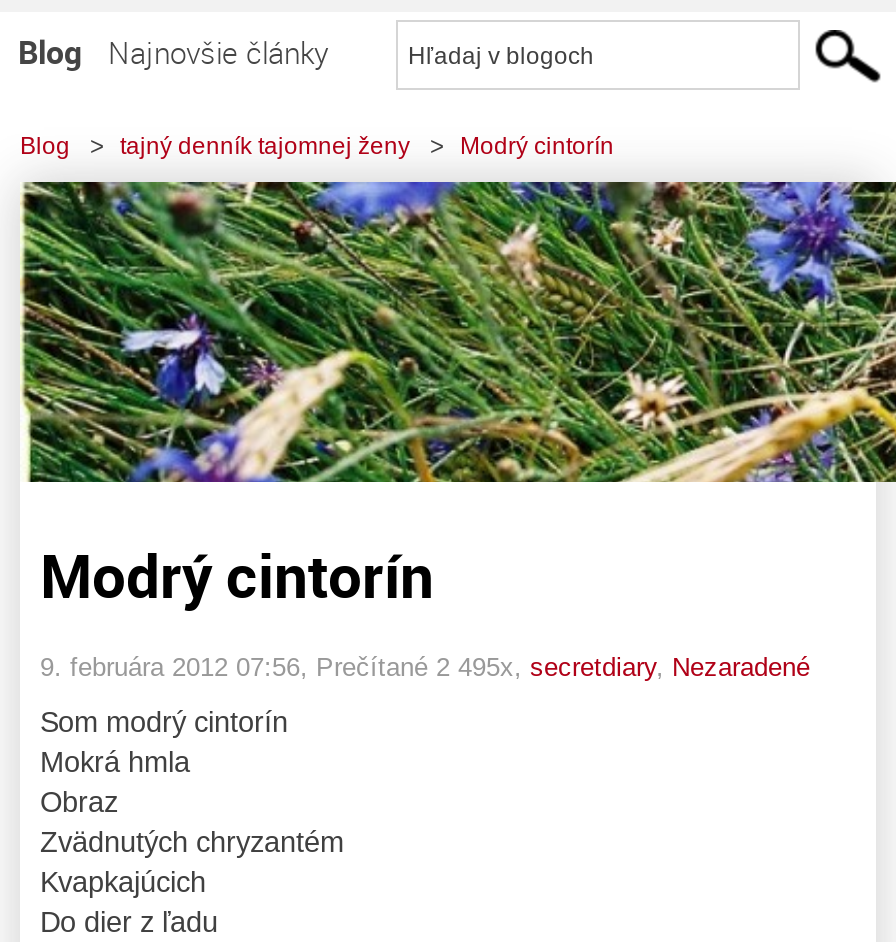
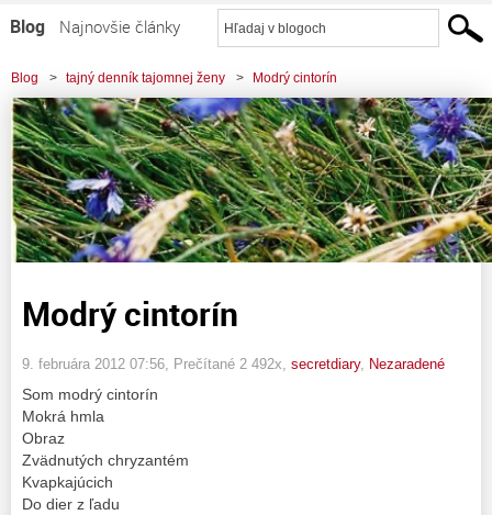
- 9. februára 2012 07:56, Prečítané 2 495x, secretdiary, Nezaradené
+ 9. februára 2012 07:56, Prečítané 2 492x, secretdiary, Nezaradené
